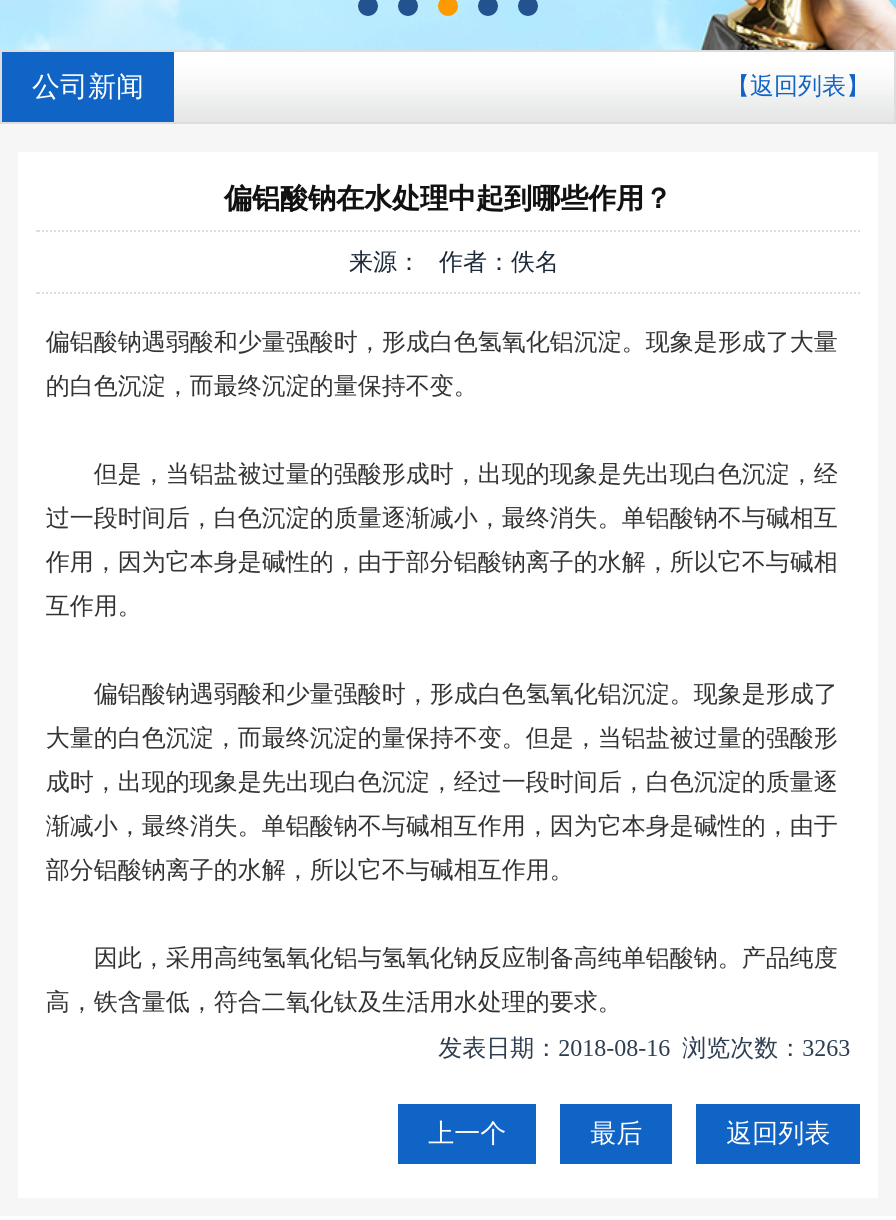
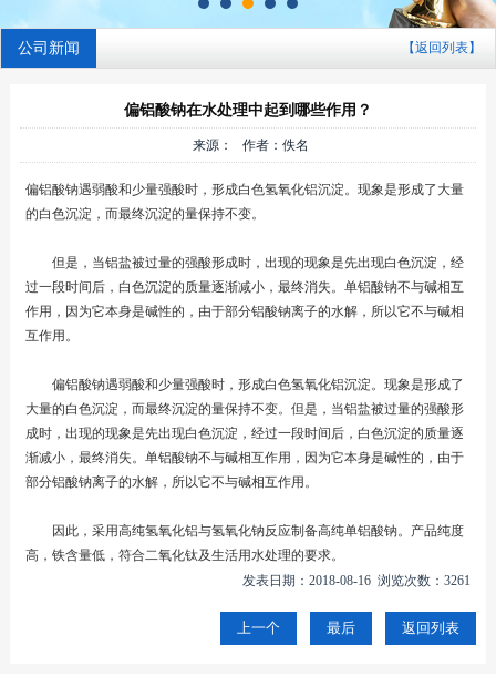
- 发表日期：2018-08-16 浏览次数：3263
+ 发表日期：2018-08-16 浏览次数：3261
